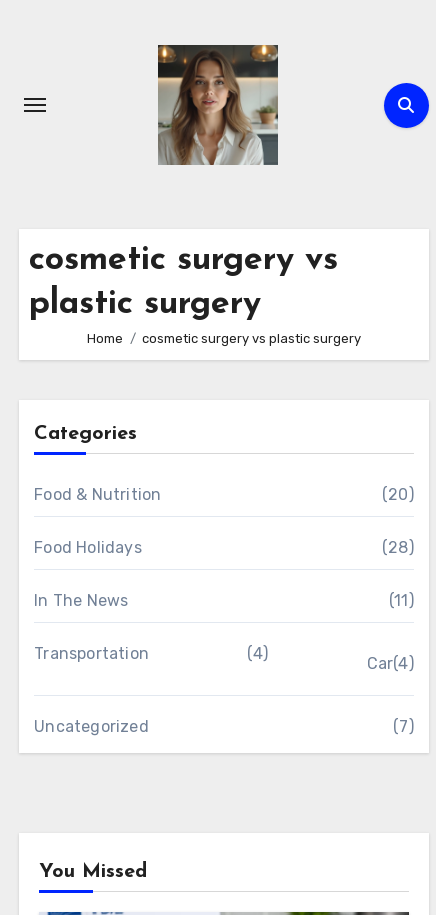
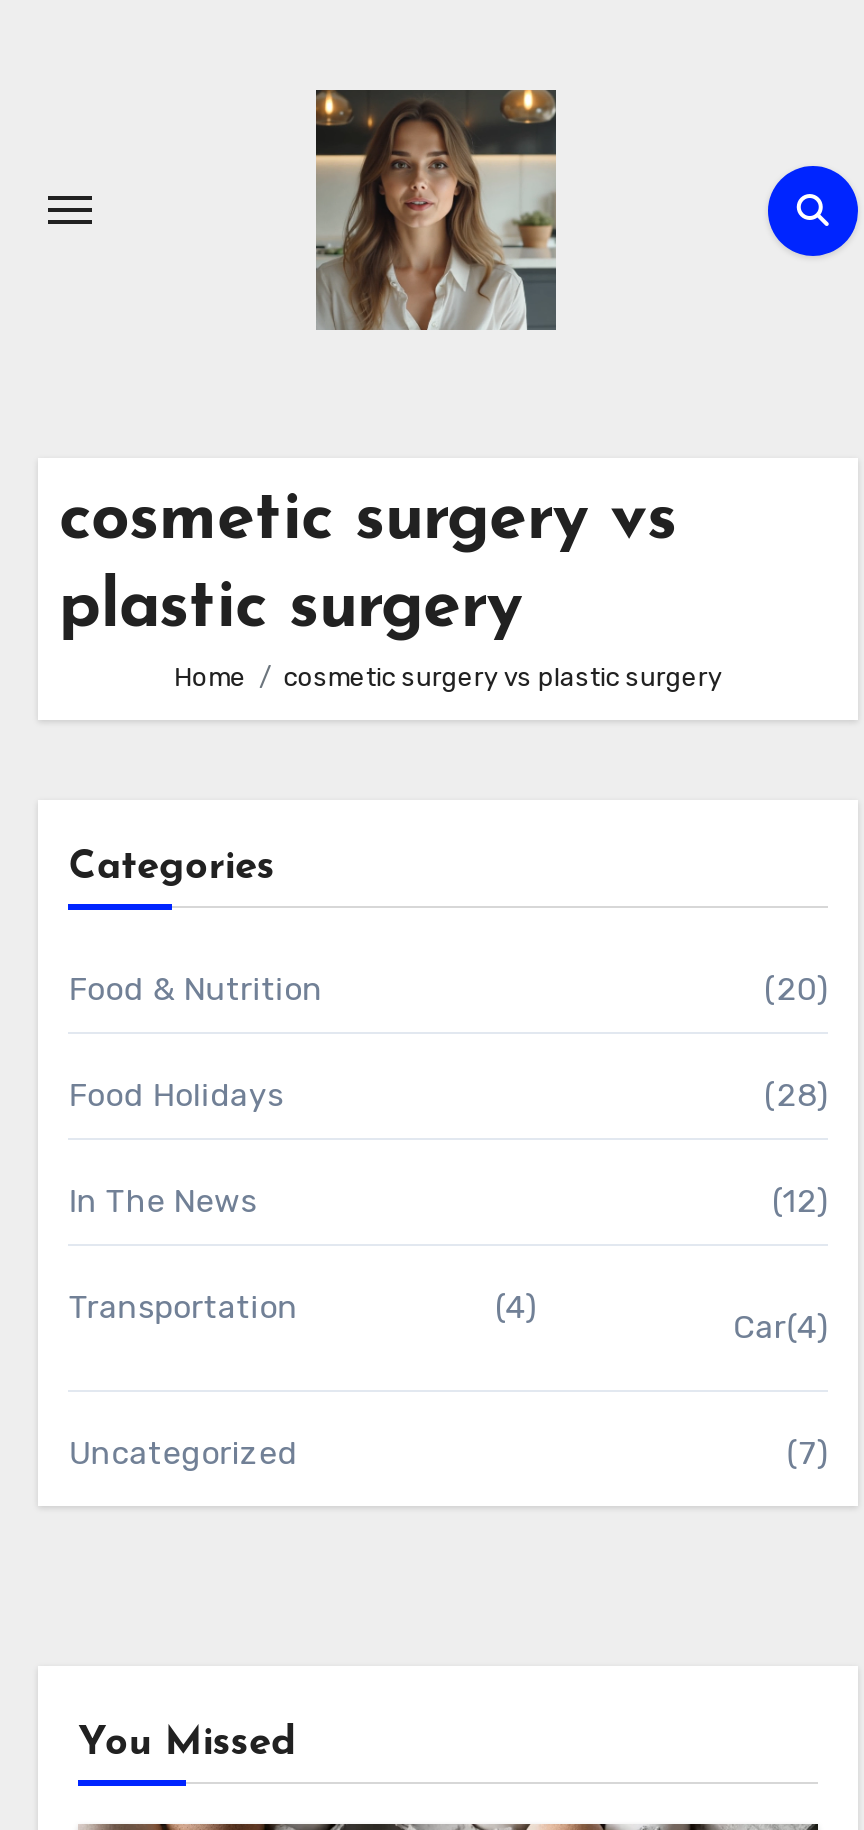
- (11)
+ (12)
